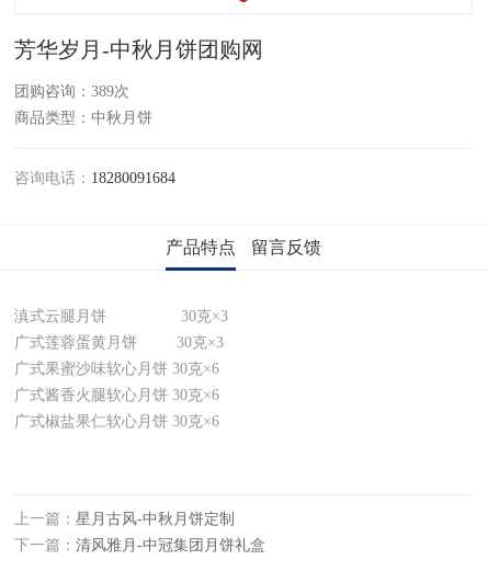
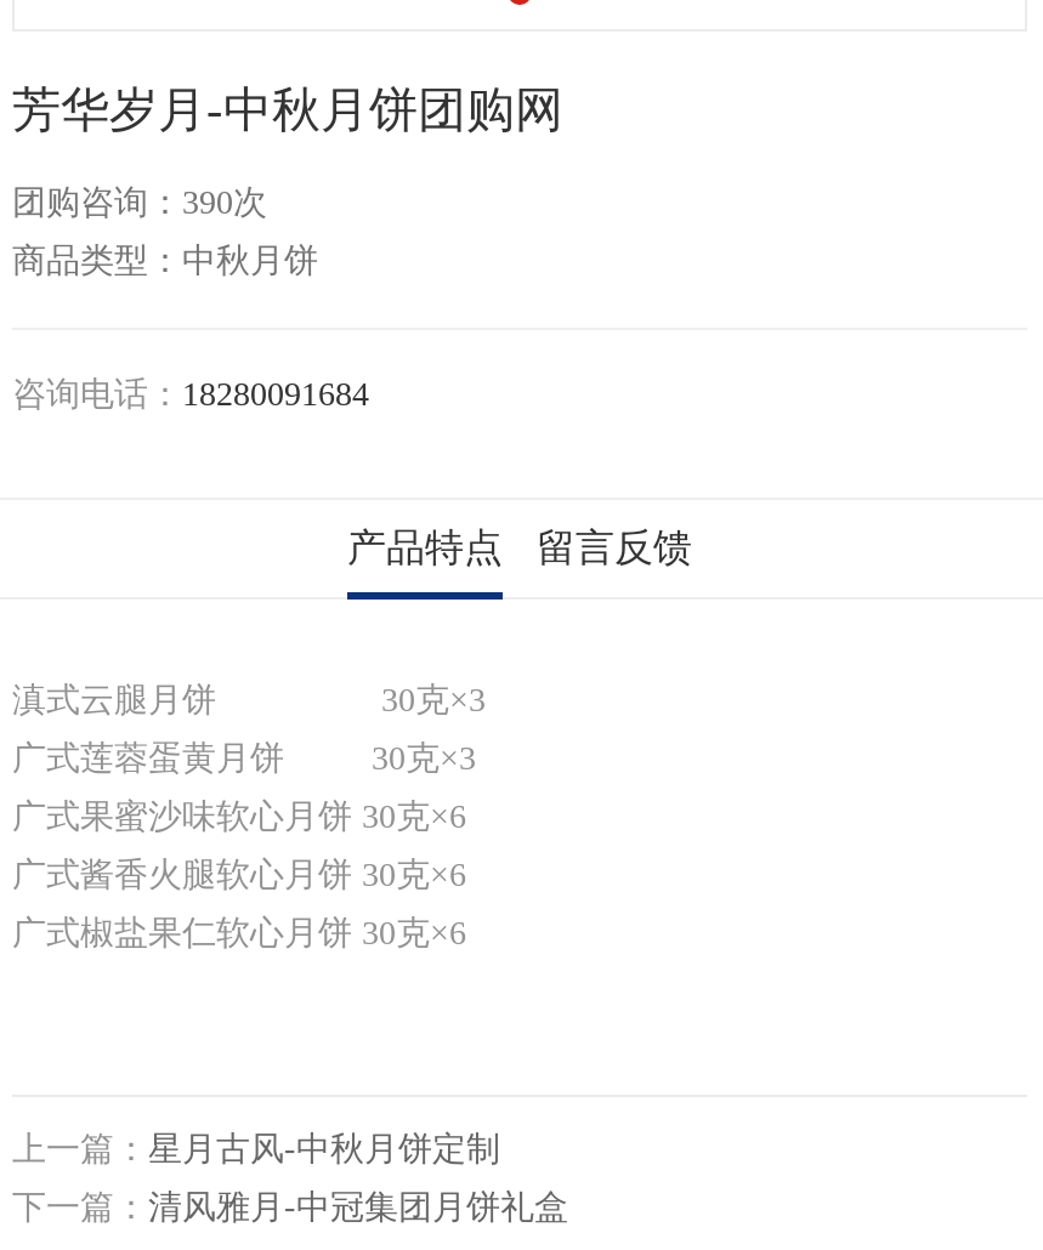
- 团购咨询：389次
+ 团购咨询：390次
